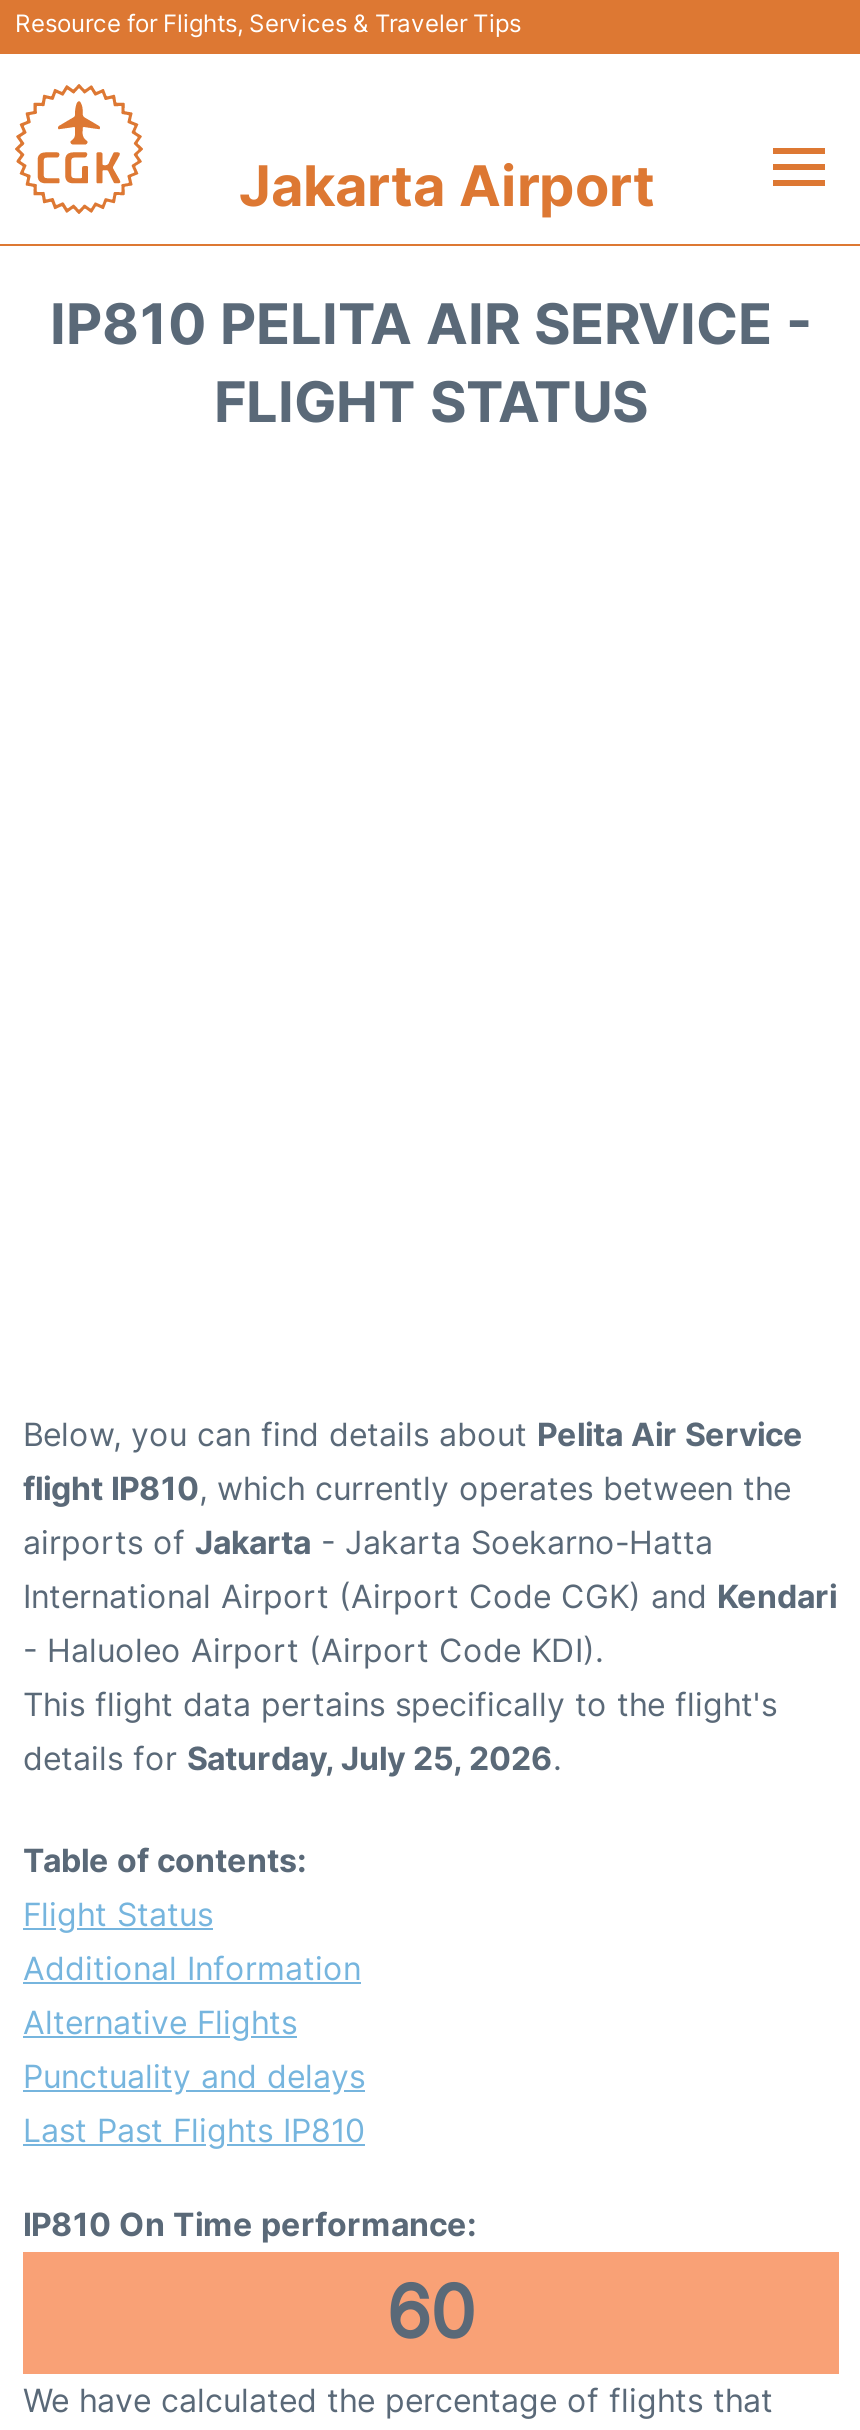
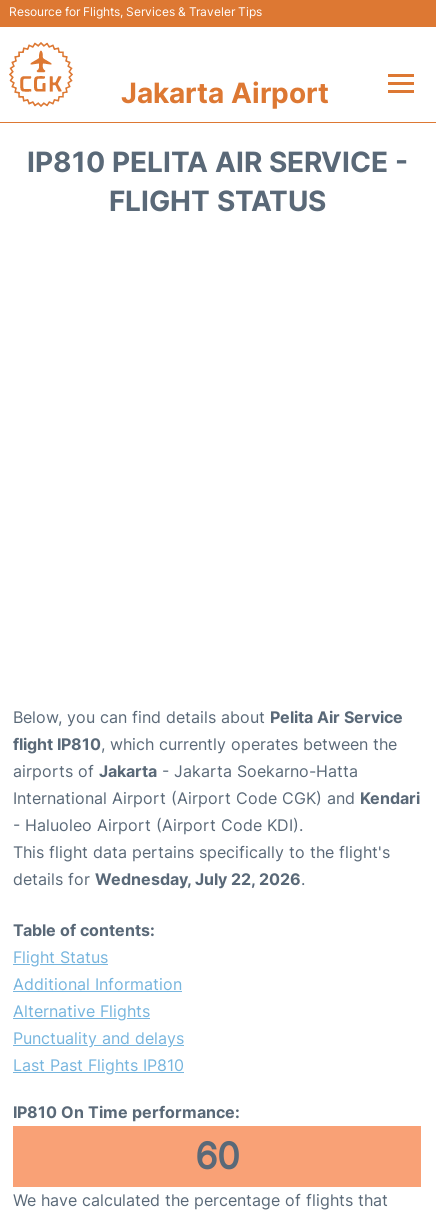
- details for Saturday, July 25, 2026.
+ details for Wednesday, July 22, 2026.
